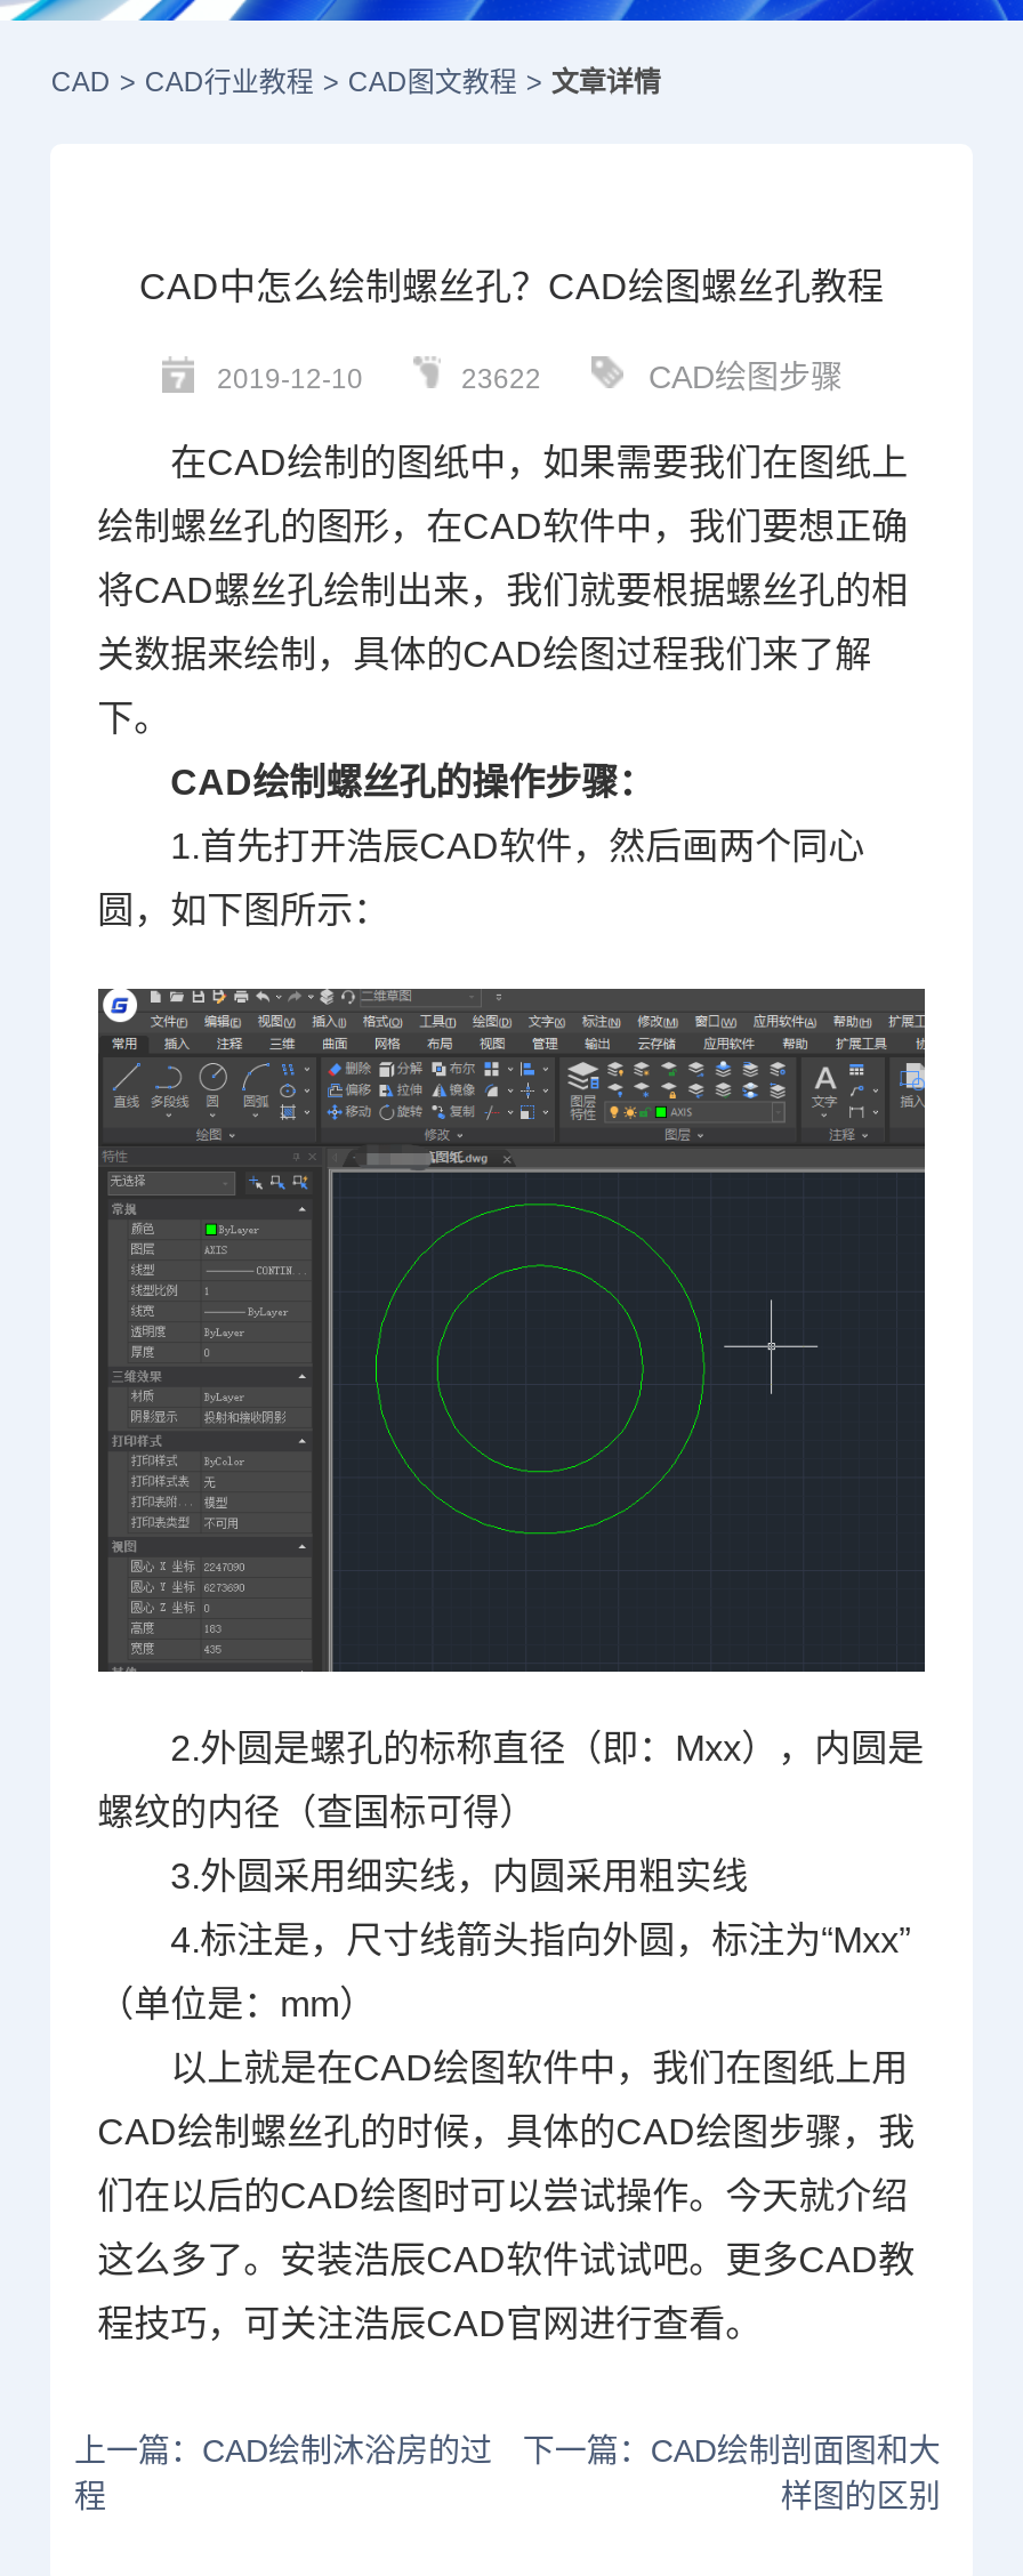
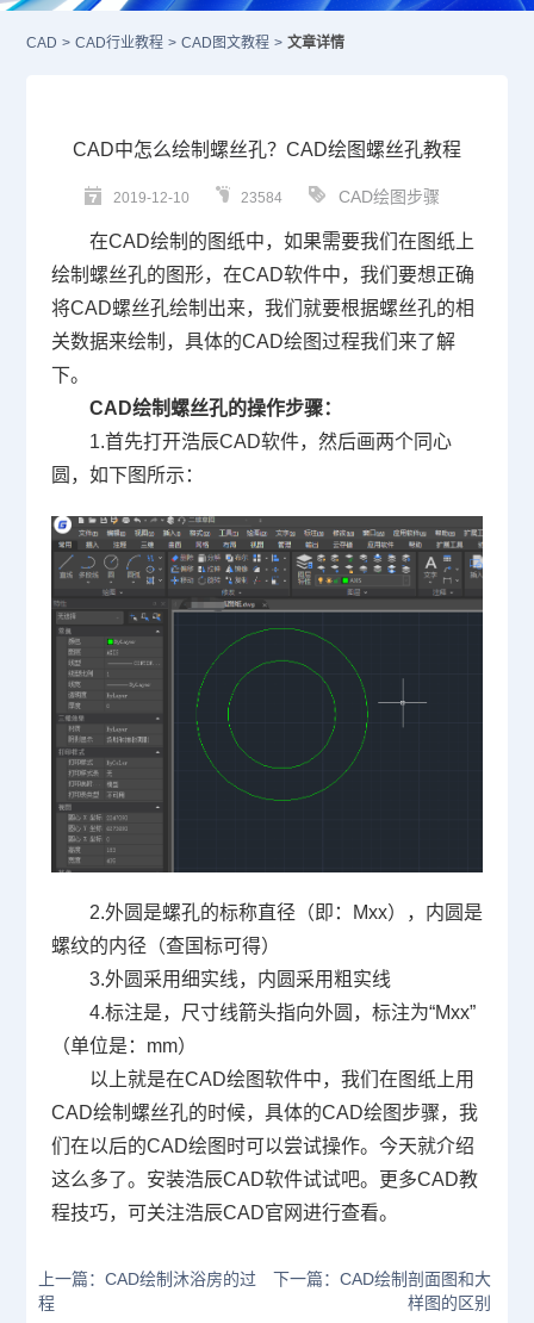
- 23622
+ 23584
